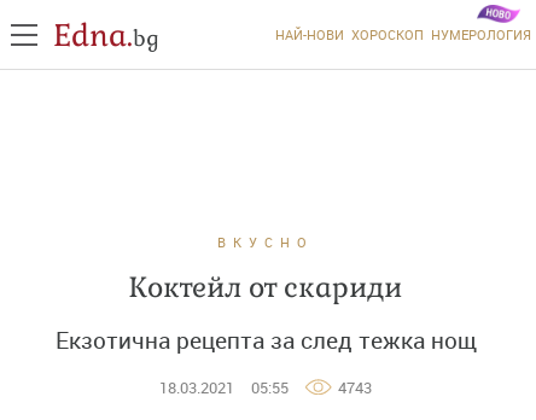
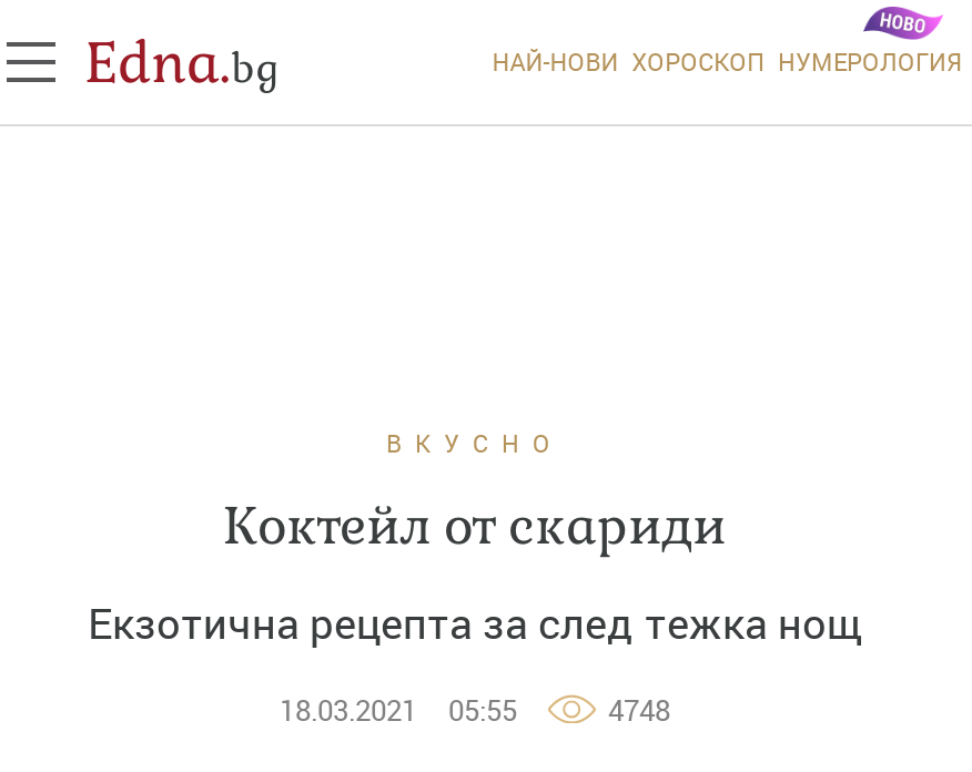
- 4743
+ 4748
